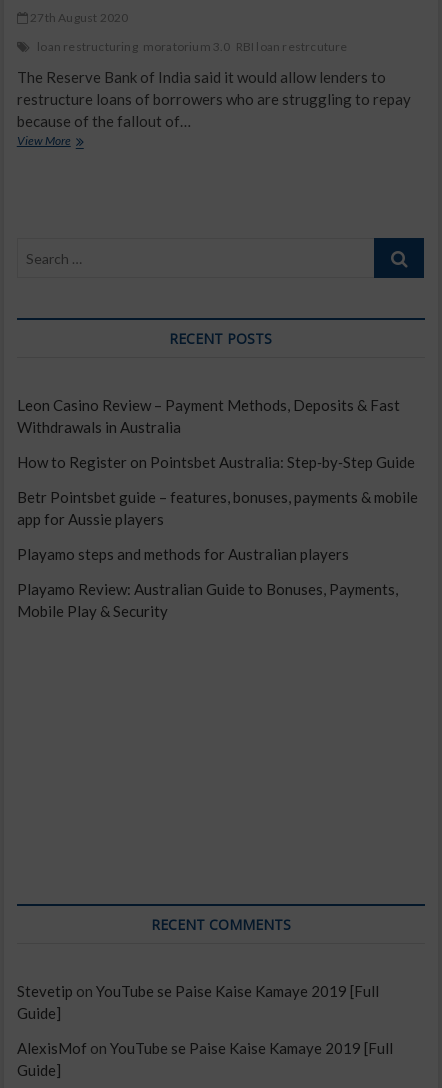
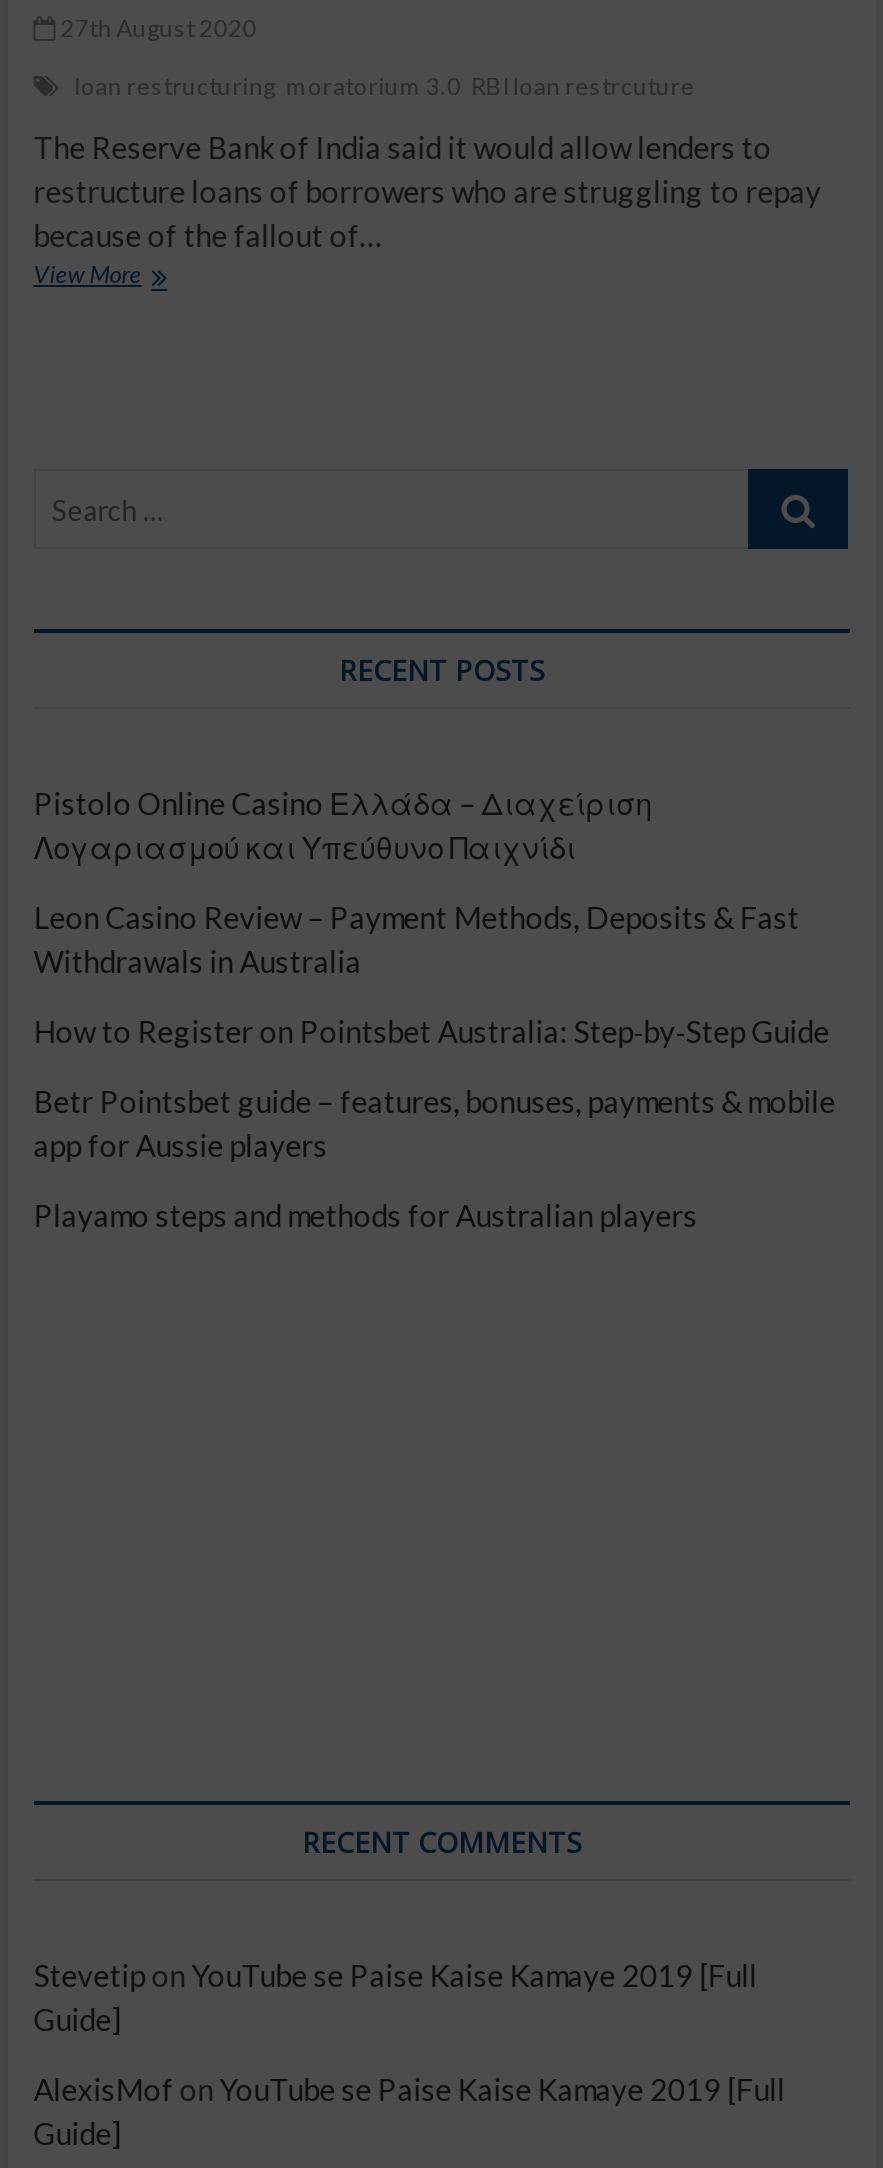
+ Pistolo Online Casino Ελλάδα – Διαχείριση
+ Λογαριασμού και Υπεύθυνο Παιχνίδι

moved down: Leon Casino Review – Payment Methods, Deposits & Fast | Withdrawals in Australia | How to Register on Pointsbet Australia: Step‑by‑Step Guide | Betr Pointsbet guide – features, bonuses, payments & mobile | app for Aussie players | Playamo steps and methods for Australian players

- Playamo Review: Australian Guide to Bonuses, Payments,
- Mobile Play & Security
